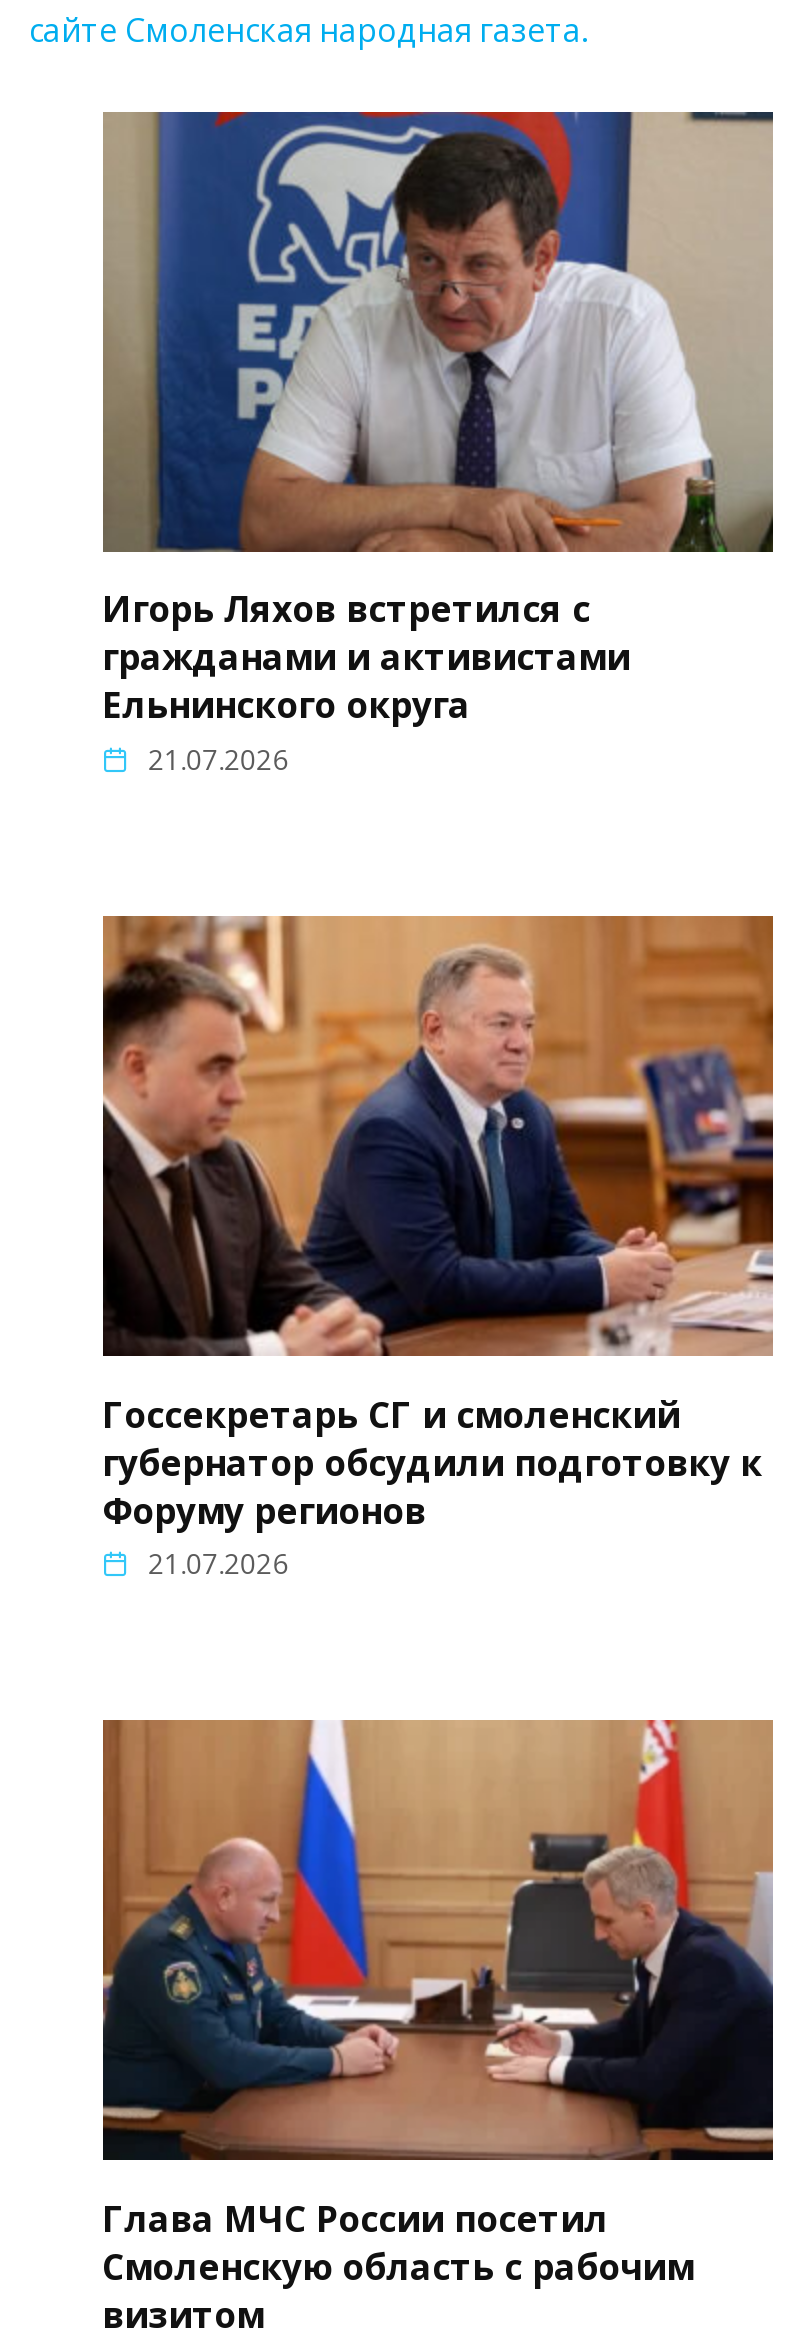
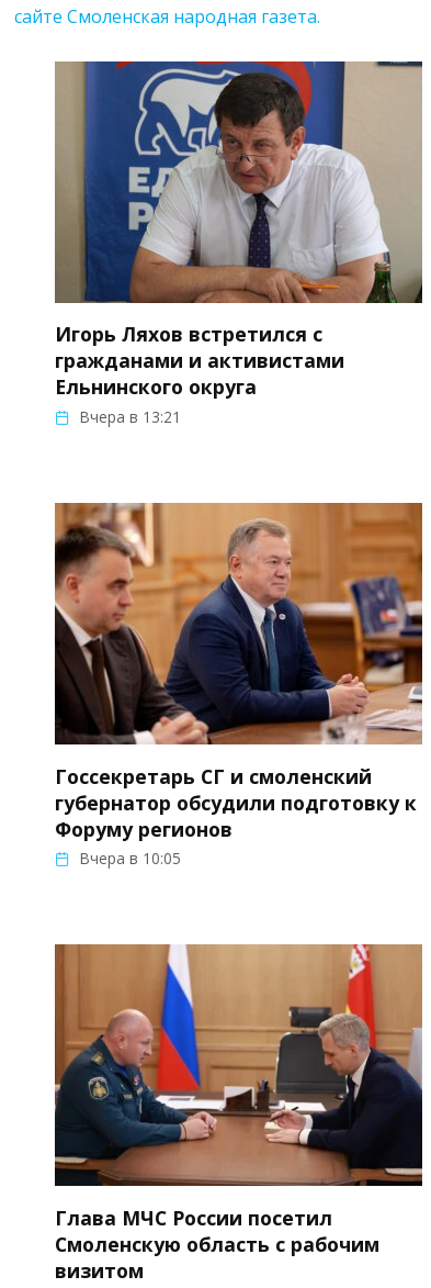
- 21.07.2026
+ Вчера в 13:21

- 21.07.2026
+ Вчера в 10:05
